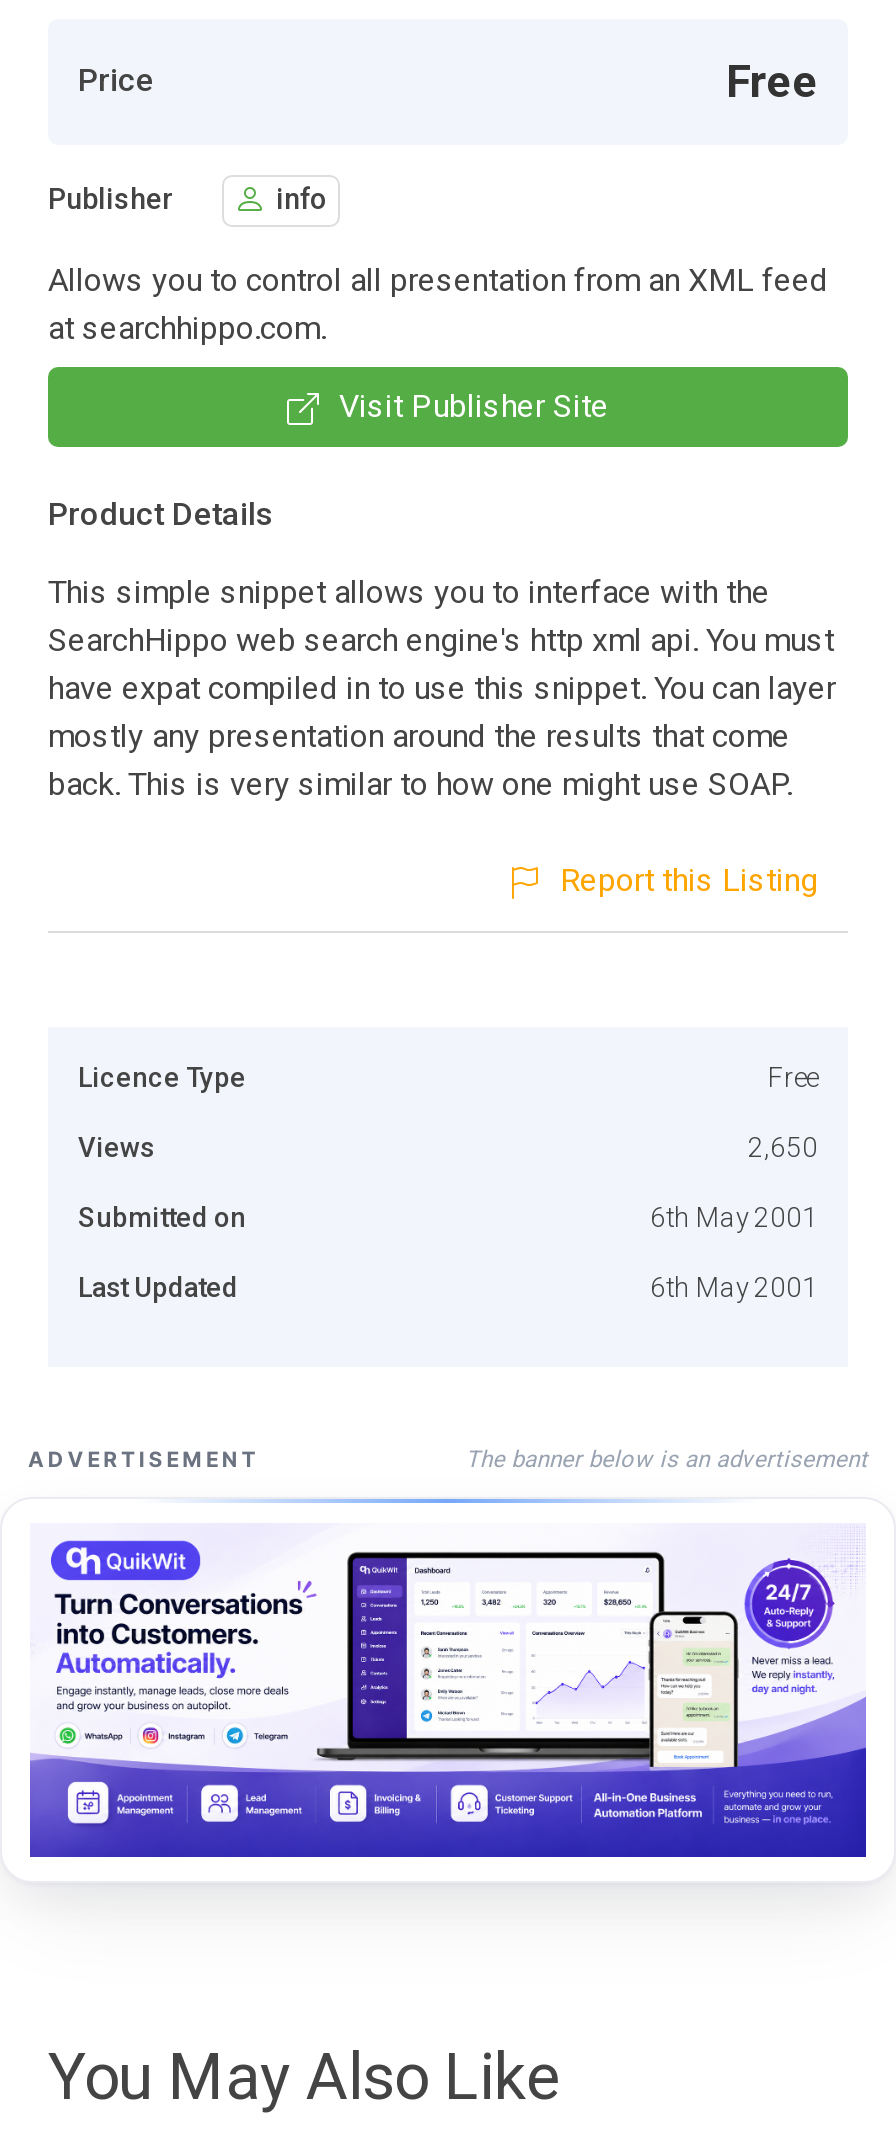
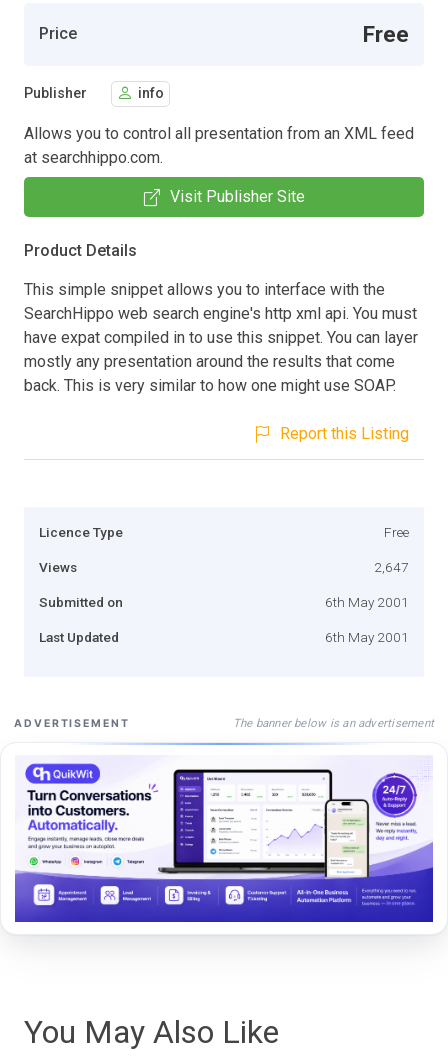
- 2,650
+ 2,647
